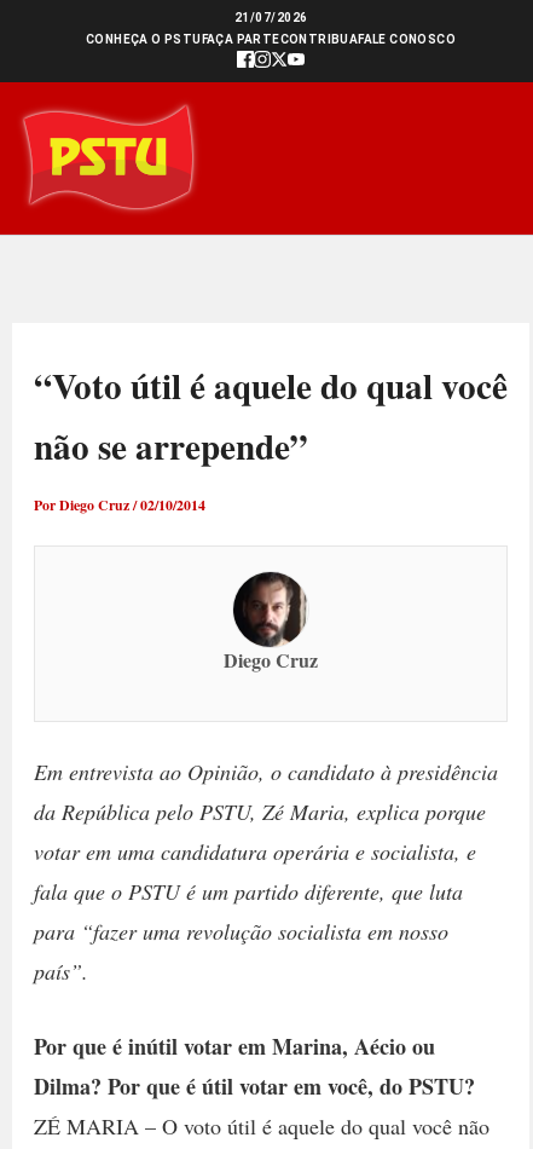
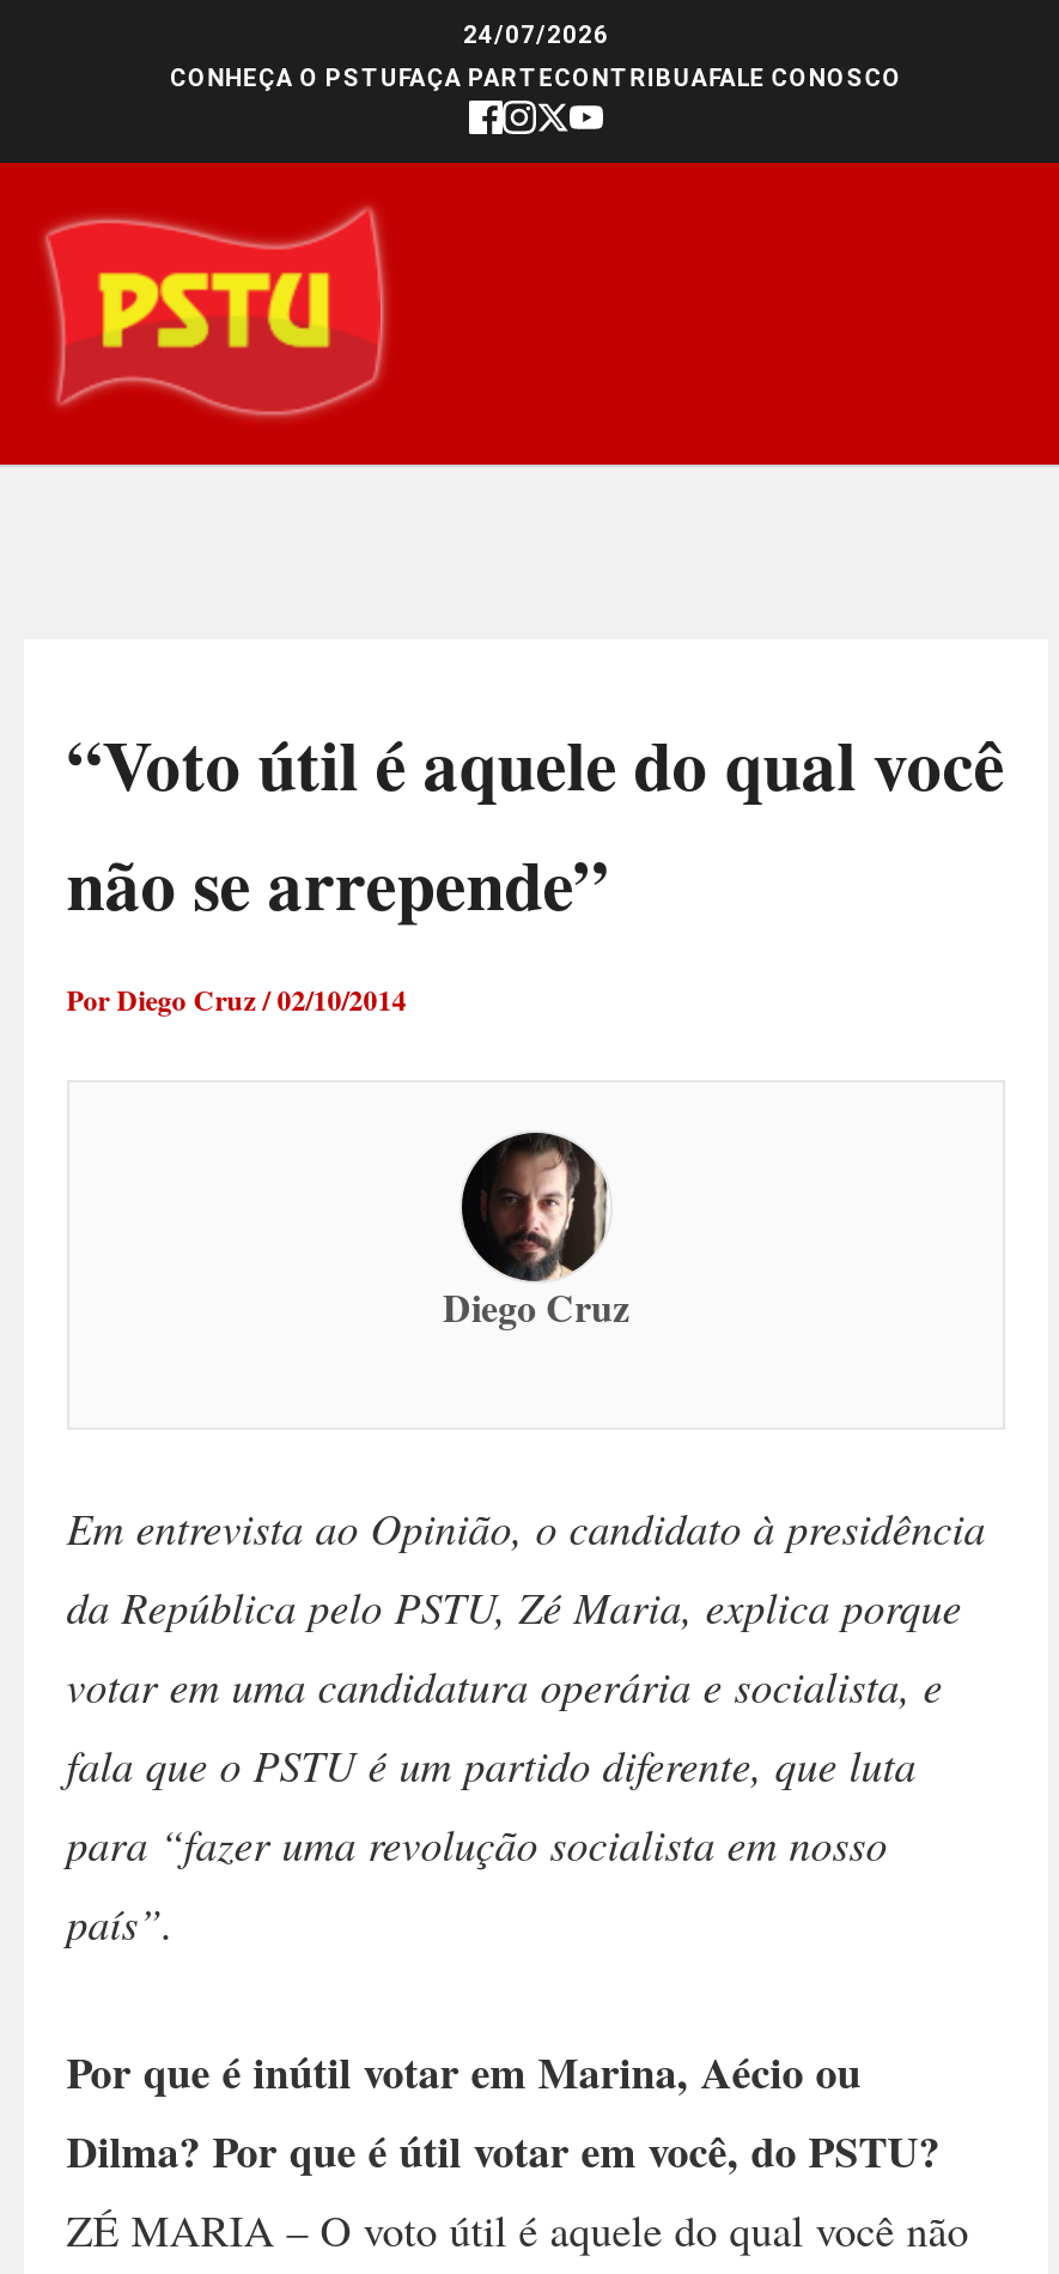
- 21/07/2026
+ 24/07/2026
